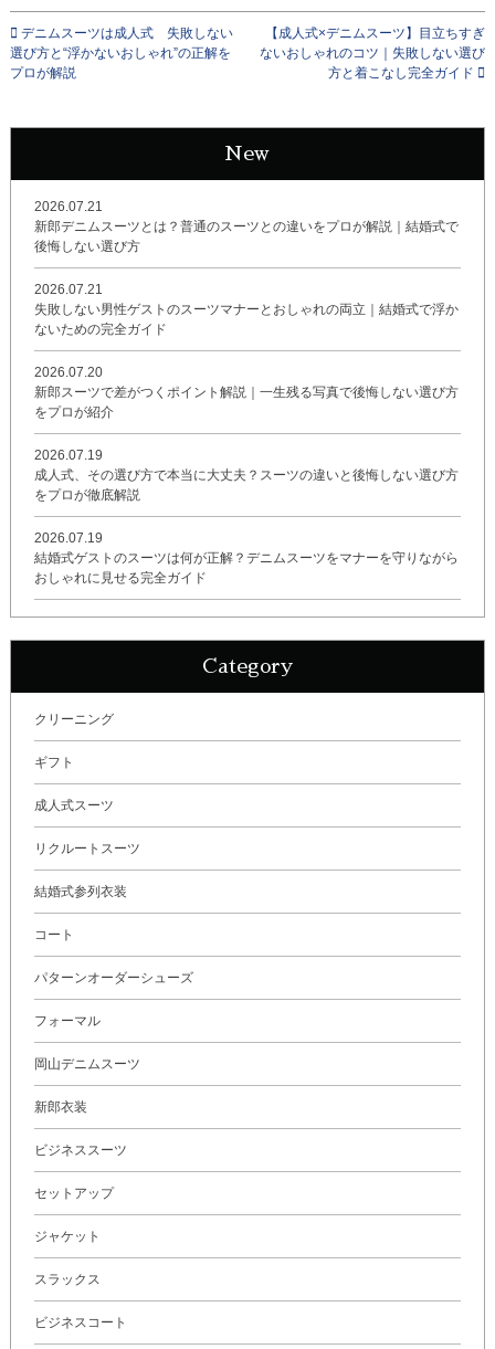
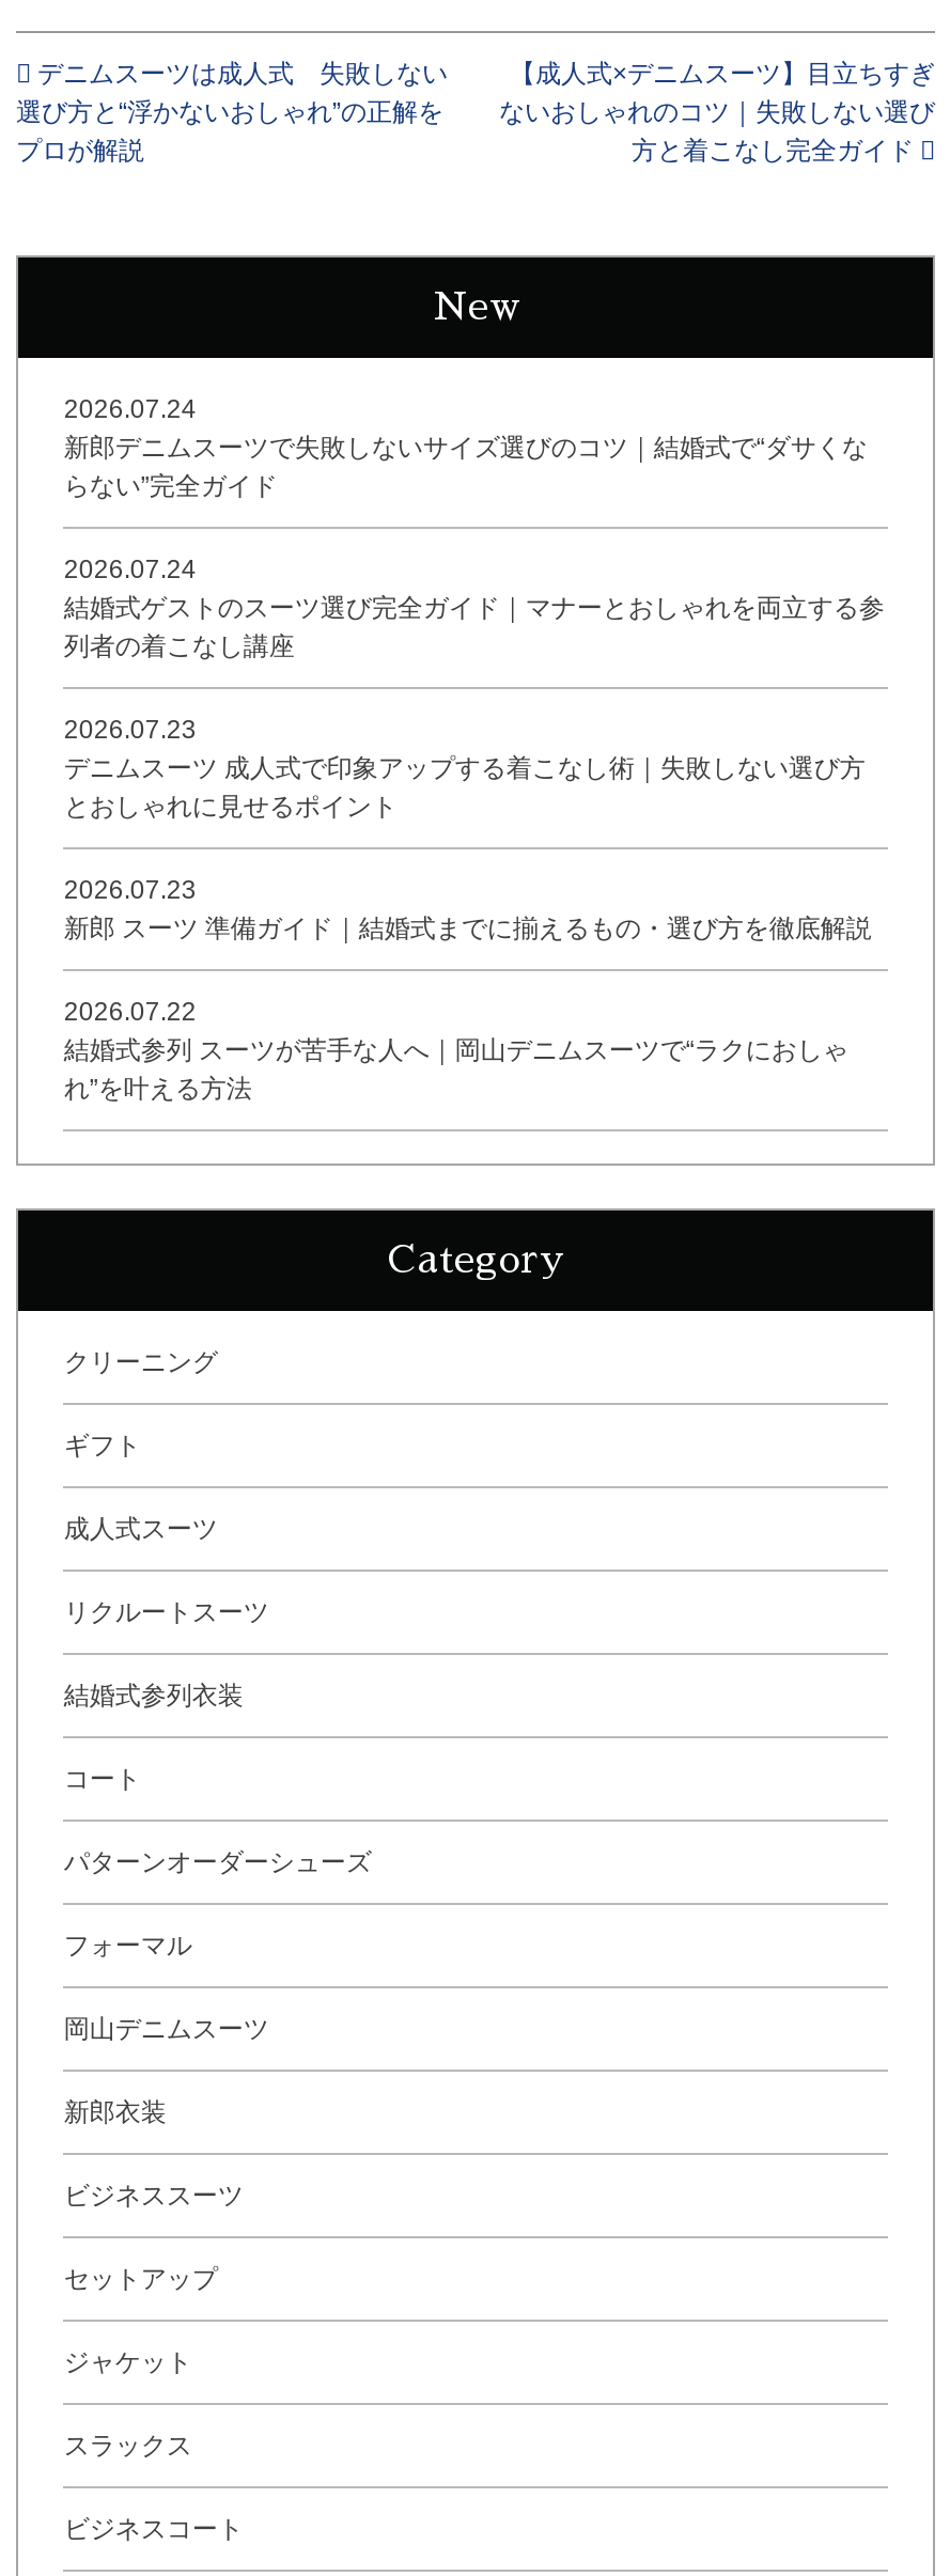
- 2026.07.21
- 新郎デニムスーツとは？普通のスーツとの違いをプロが解説｜結婚式で
- 後悔しない選び方
+ 2026.07.24
+ 新郎デニムスーツで失敗しないサイズ選びのコツ｜結婚式で“ダサくな
+ らない”完全ガイド

- 2026.07.21
- 失敗しない男性ゲストのスーツマナーとおしゃれの両立｜結婚式で浮か
- ないための完全ガイド
+ 2026.07.24
+ 結婚式ゲストのスーツ選び完全ガイド｜マナーとおしゃれを両立する参
+ 列者の着こなし講座

- 2026.07.20
- 新郎スーツで差がつくポイント解説｜一生残る写真で後悔しない選び方
- をプロが紹介
+ 2026.07.23
+ デニムスーツ 成人式で印象アップする着こなし術｜失敗しない選び方
+ とおしゃれに見せるポイント

- 2026.07.19
- 成人式、その選び方で本当に大丈夫？スーツの違いと後悔しない選び方
- をプロが徹底解説
+ 2026.07.23
+ 新郎 スーツ 準備ガイド｜結婚式までに揃えるもの・選び方を徹底解説

- 2026.07.19
- 結婚式ゲストのスーツは何が正解？デニムスーツをマナーを守りながら
- おしゃれに見せる完全ガイド
+ 2026.07.22
+ 結婚式参列 スーツが苦手な人へ｜岡山デニムスーツで“ラクにおしゃ
+ れ”を叶える方法
